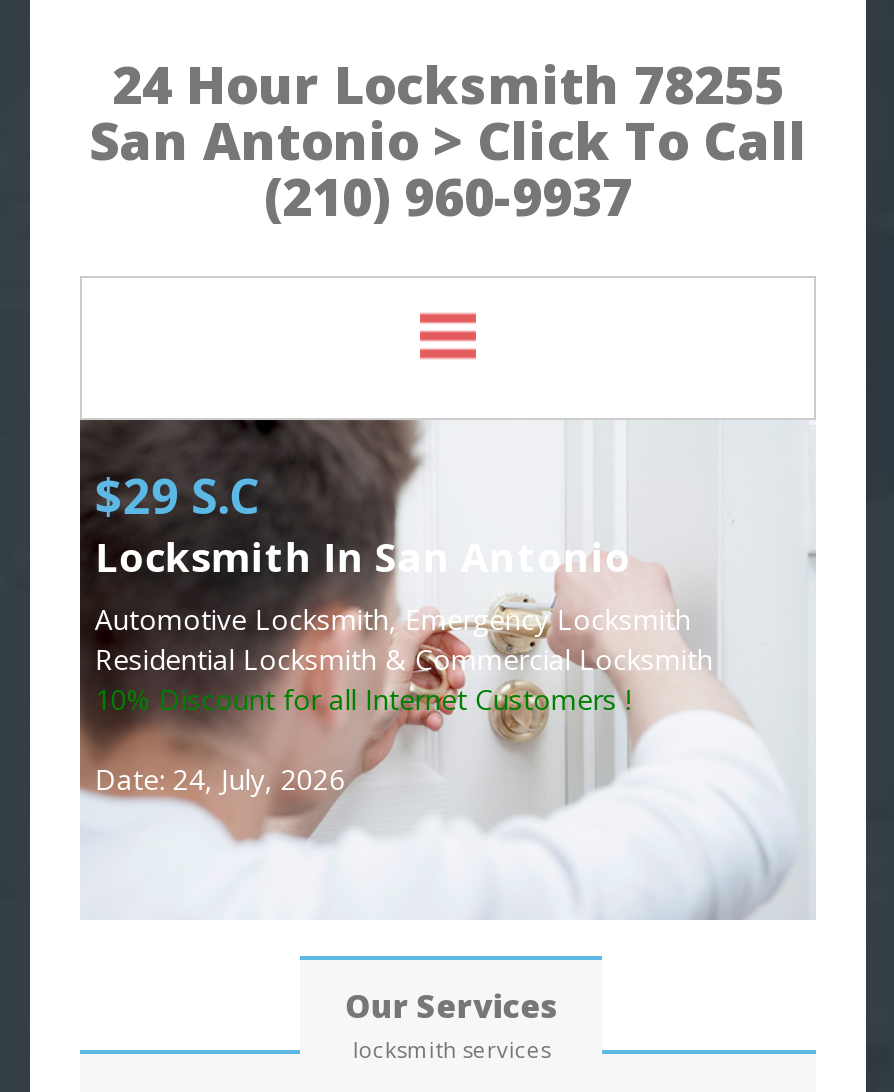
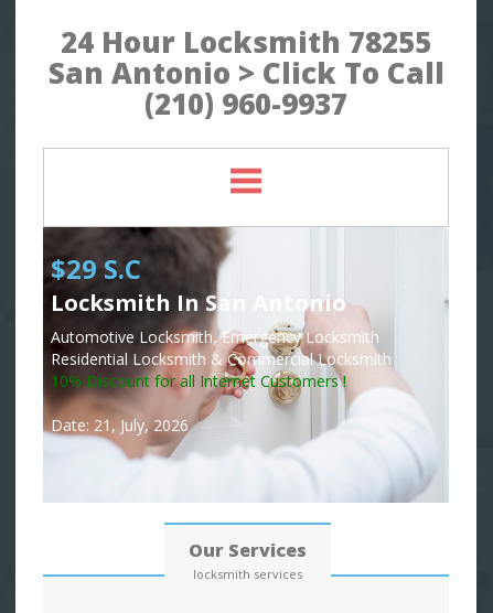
- Date: 24, July, 2026
+ Date: 21, July, 2026
